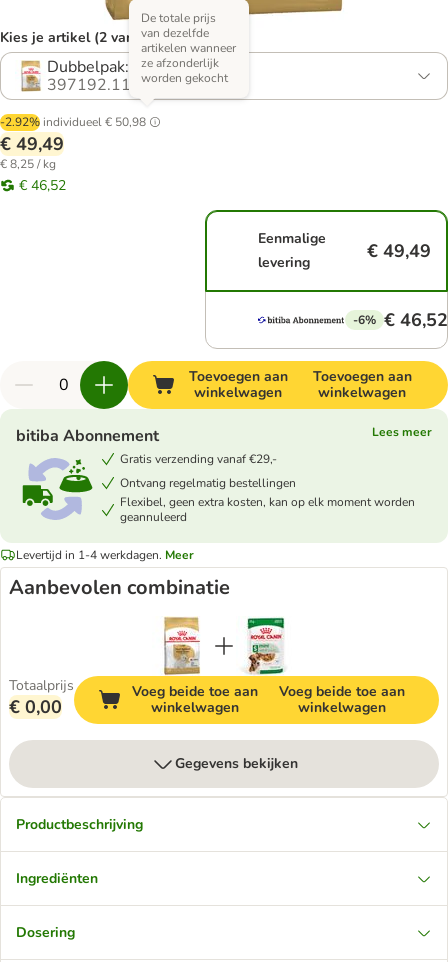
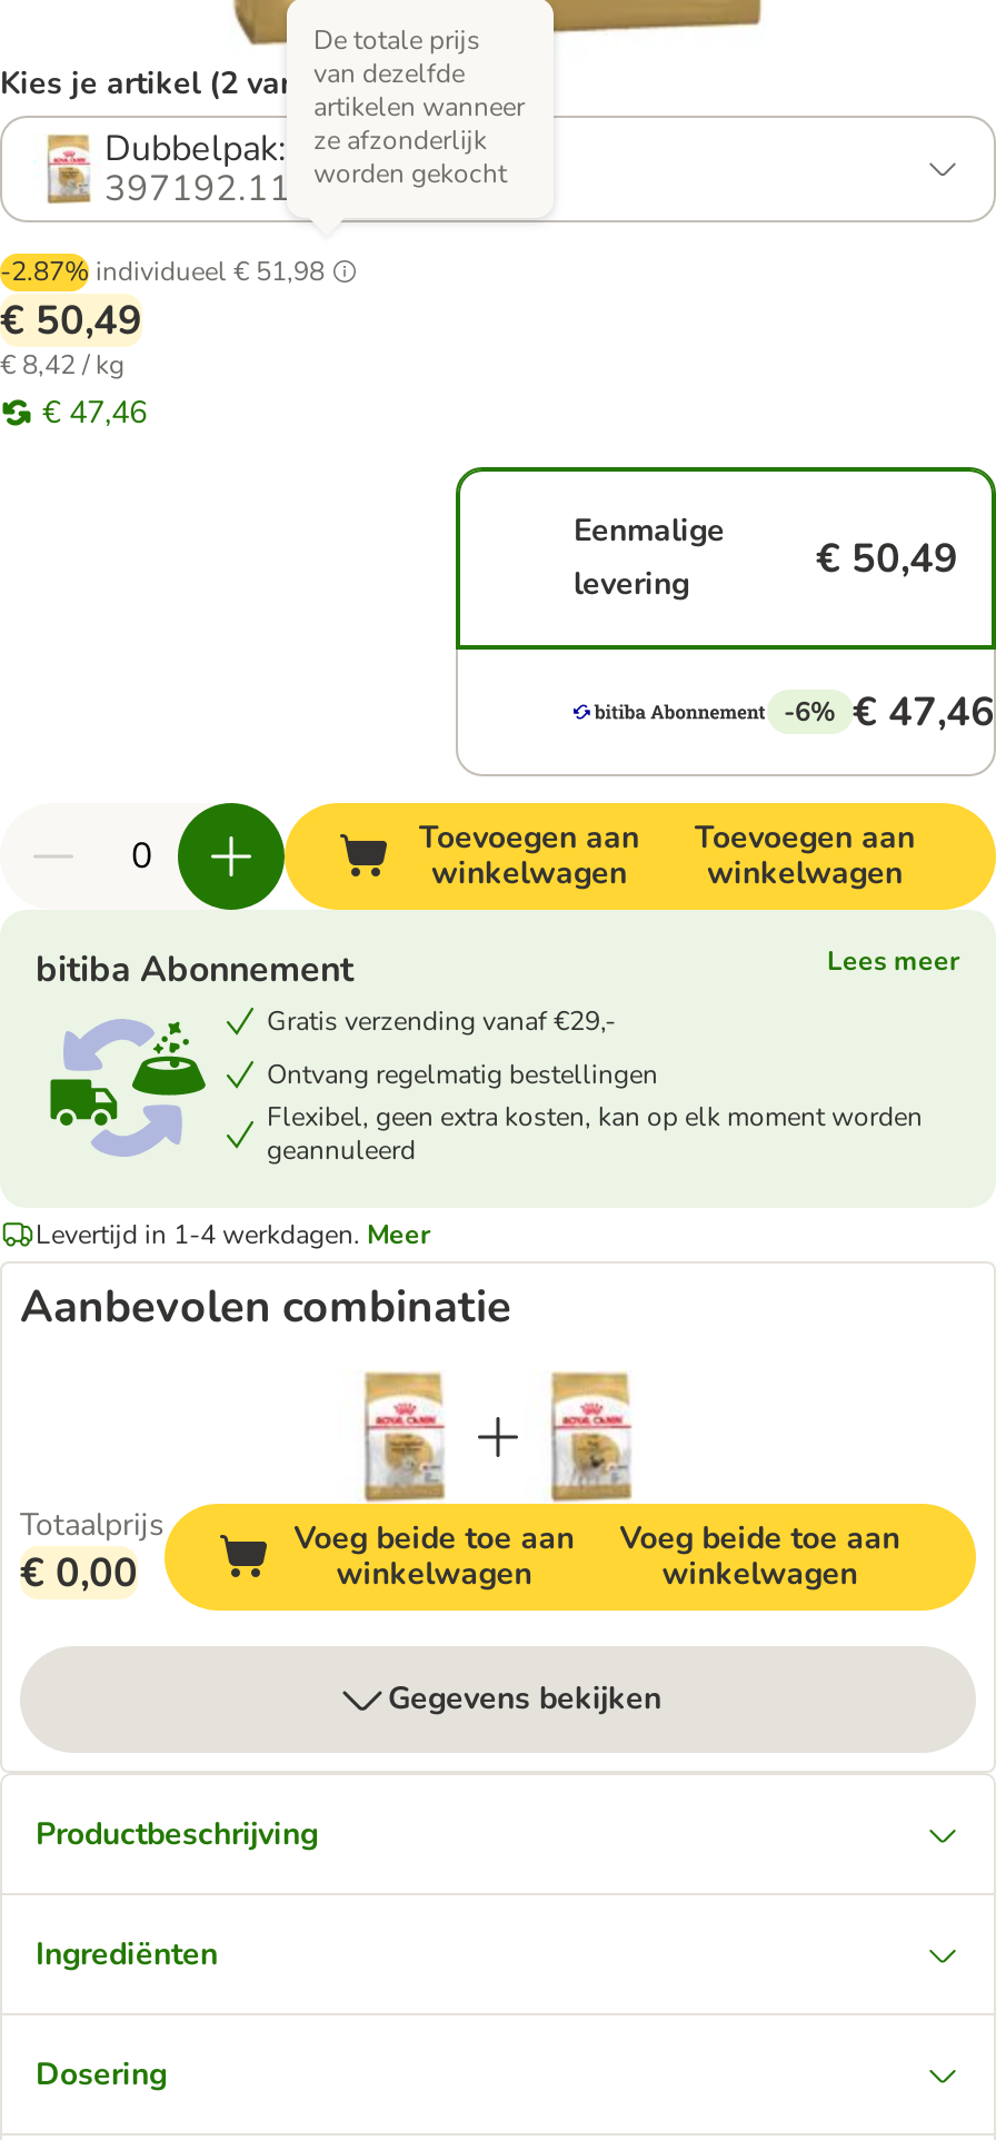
- -2.92% individueel € 50,98
+ -2.87% individueel € 51,98

- € 49,49
+ € 50,49

- € 8,25 / kg
+ € 8,42 / kg

- € 46,52
+ € 47,46

- € 49,49
+ € 50,49

- -6% € 46,52
+ -6% € 47,46

- [image]
+ [image]
